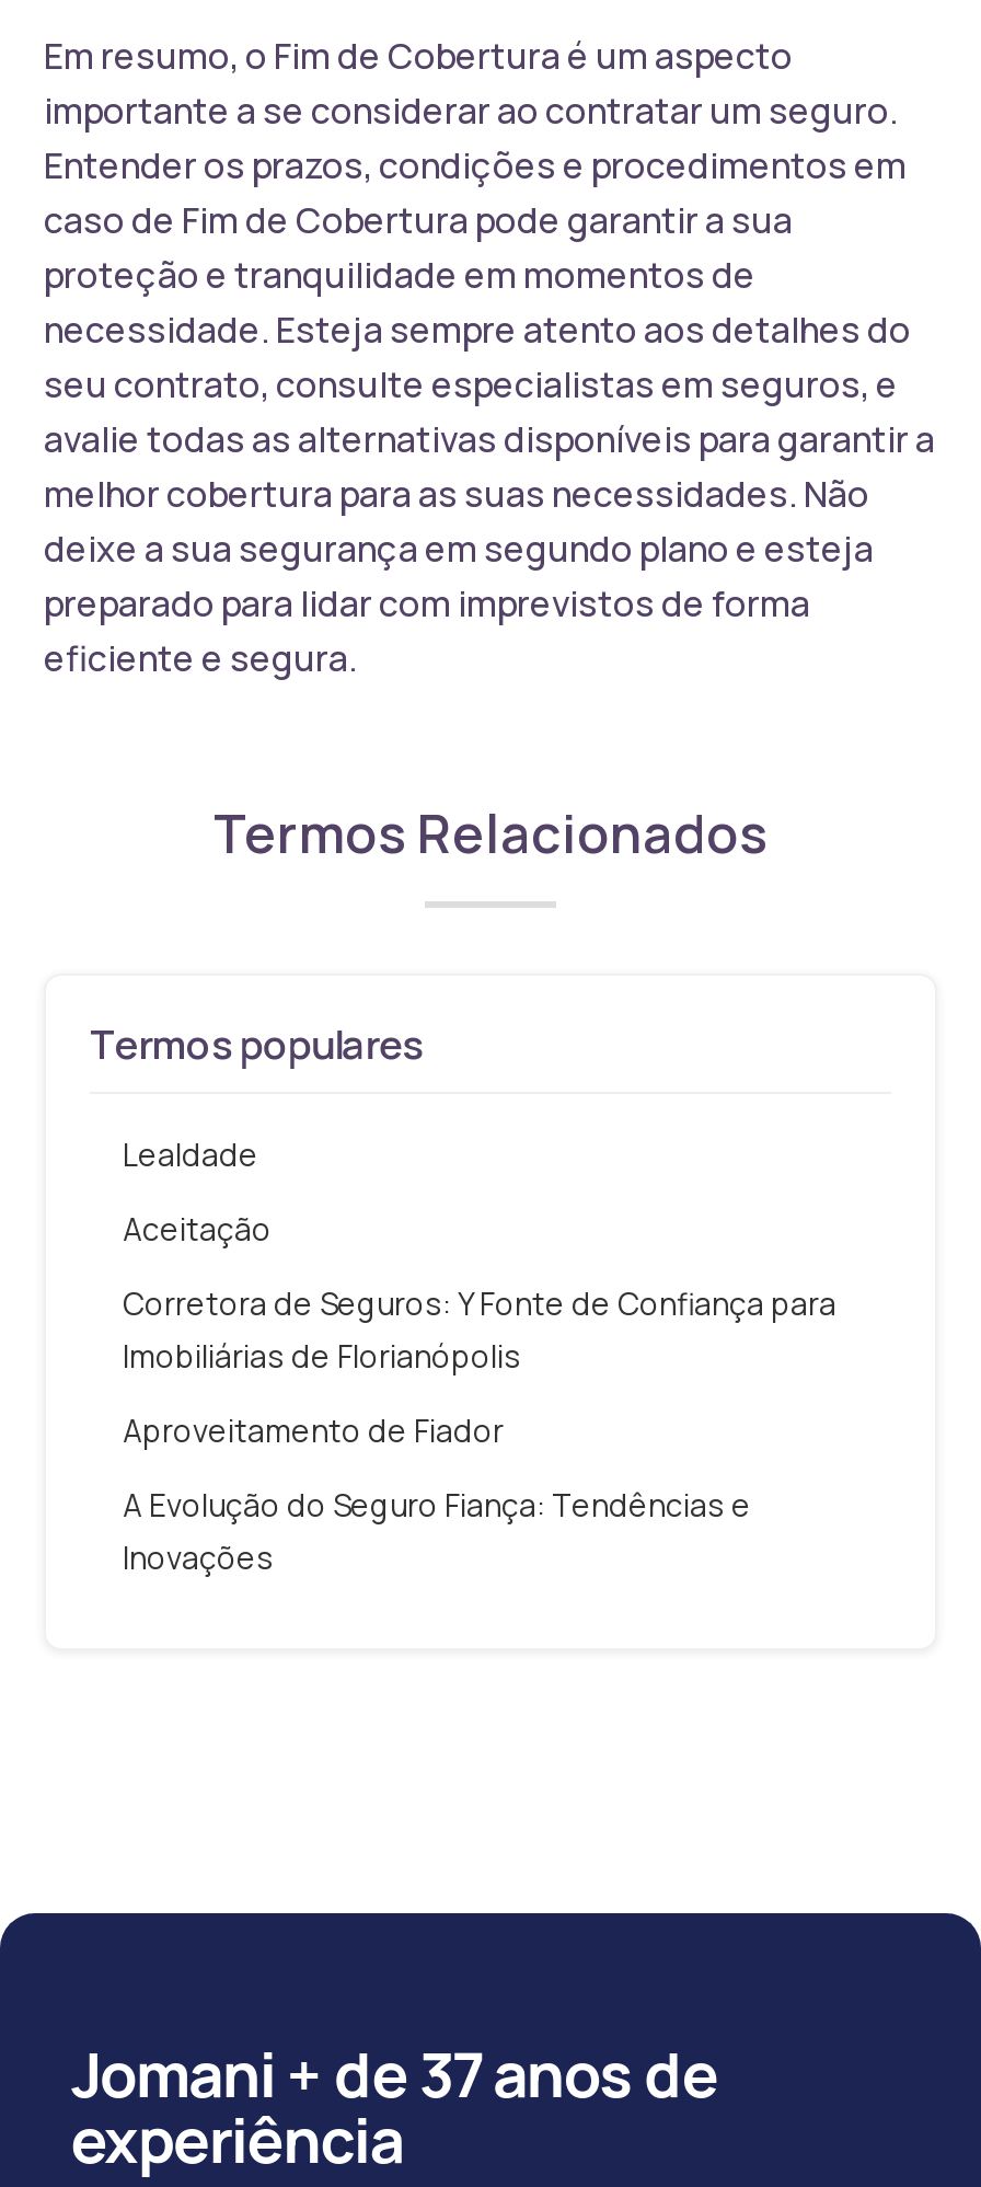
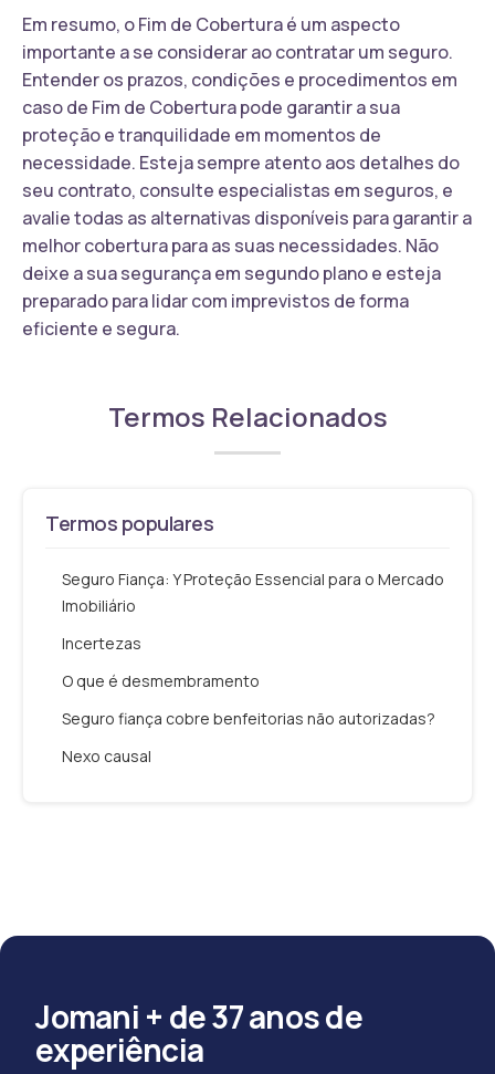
- Lealdade
+ Seguro Fiança: Y Proteção Essencial para o Mercado
+ Imobiliário

- Aceitação
+ Incertezas

- Corretora de Seguros: Y Fonte de Confiança para
- Imobiliárias de Florianópolis
+ O que é desmembramento

- Aproveitamento de Fiador
+ Seguro fiança cobre benfeitorias não autorizadas?

- A Evolução do Seguro Fiança: Tendências e
- Inovações
+ Nexo causal
